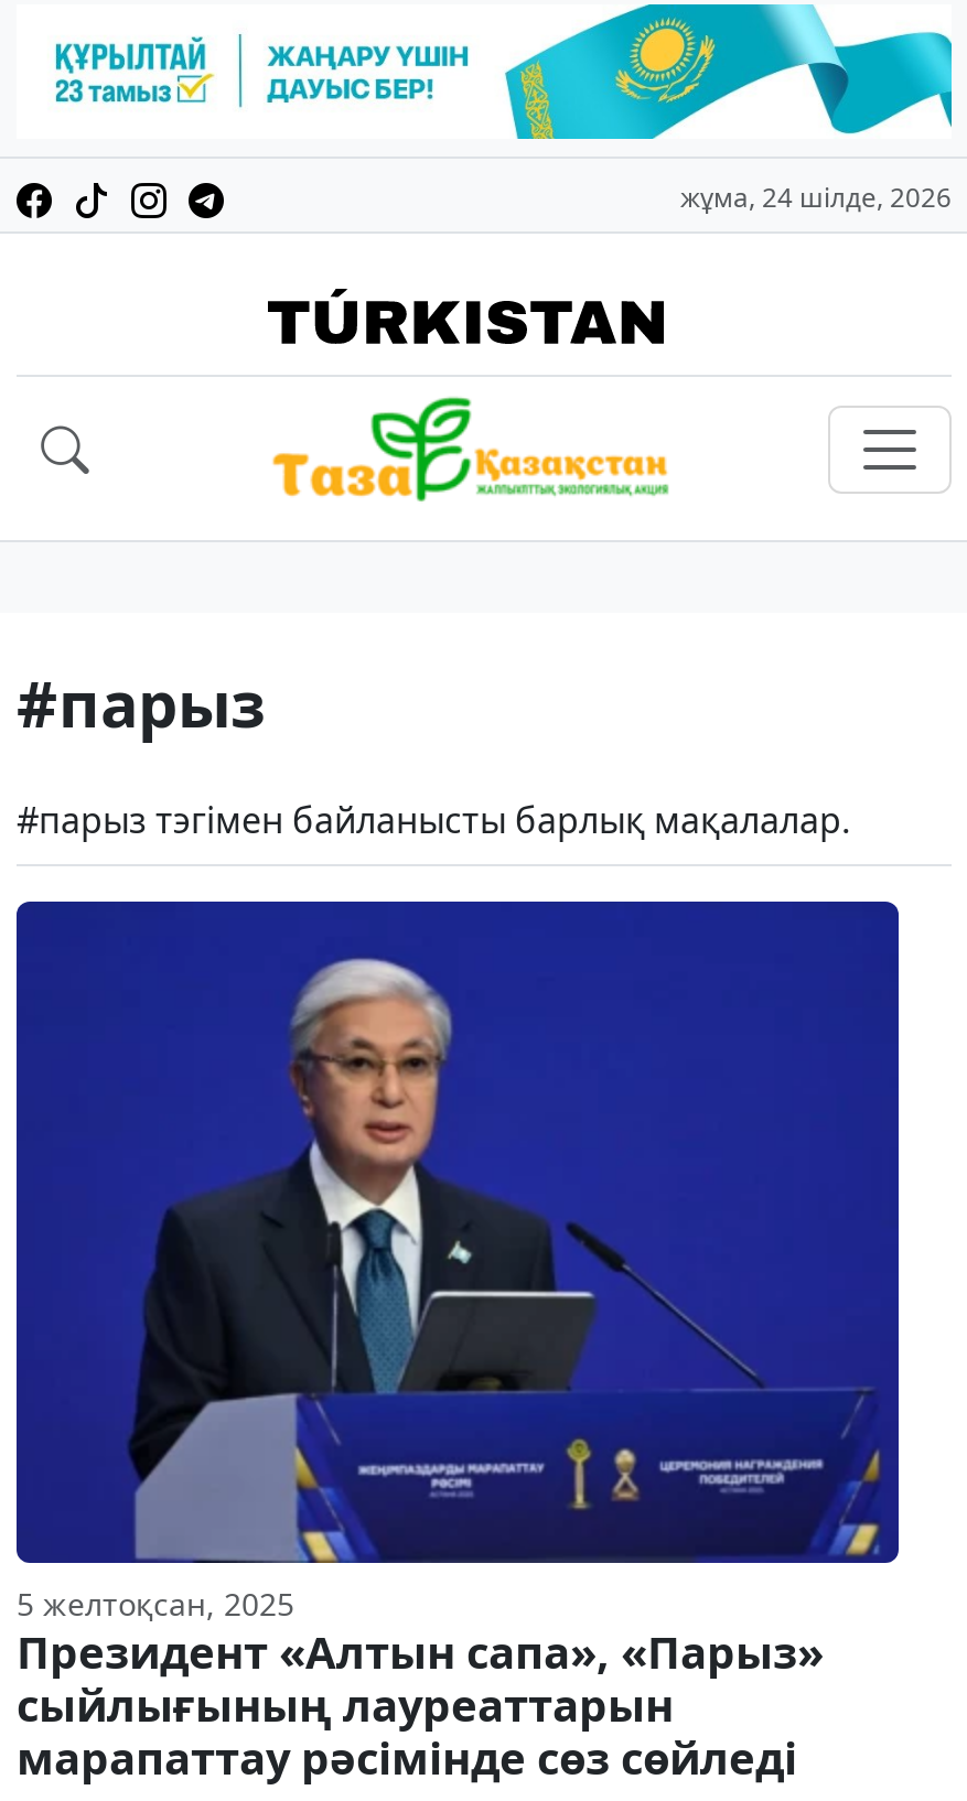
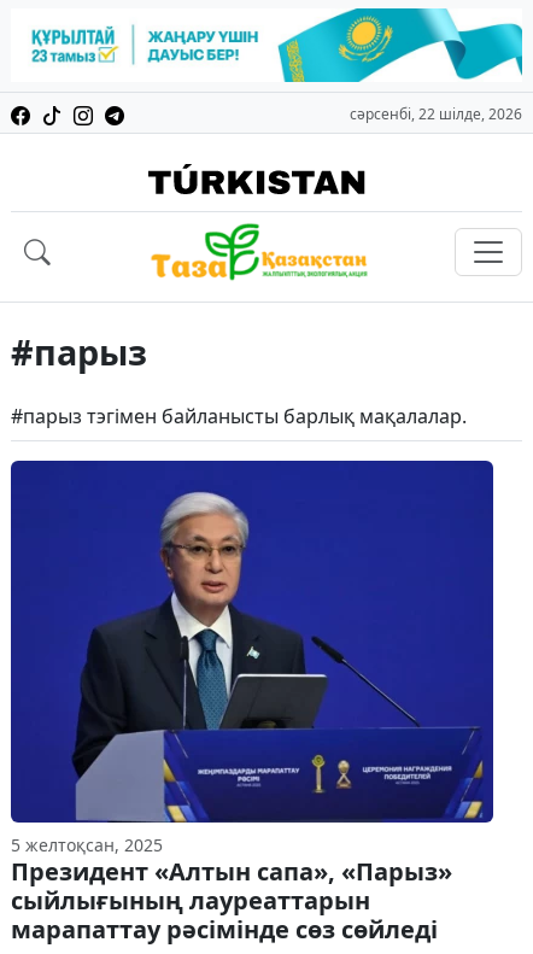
- жұма, 24 шілде, 2026
+ сәрсенбі, 22 шілде, 2026
